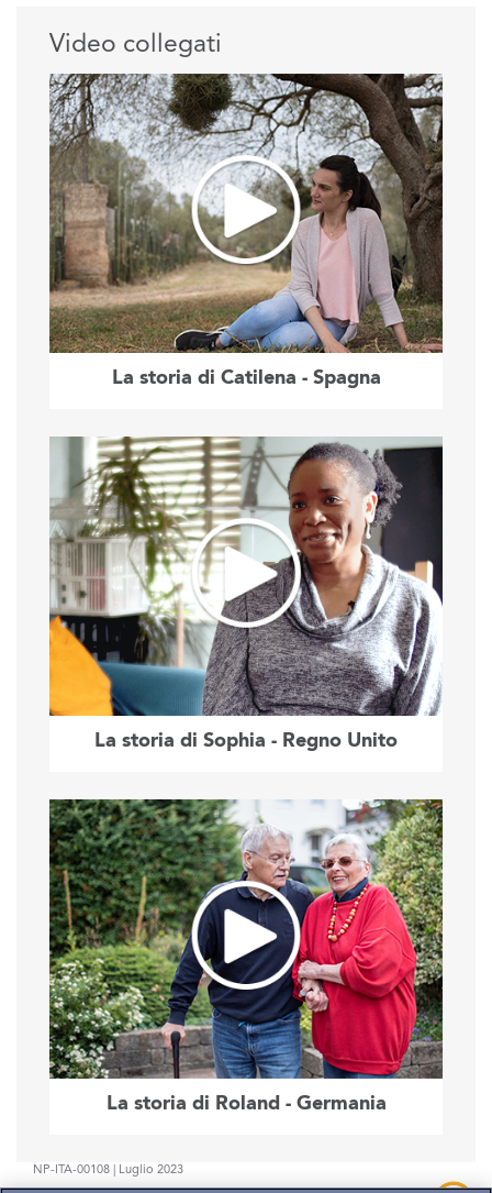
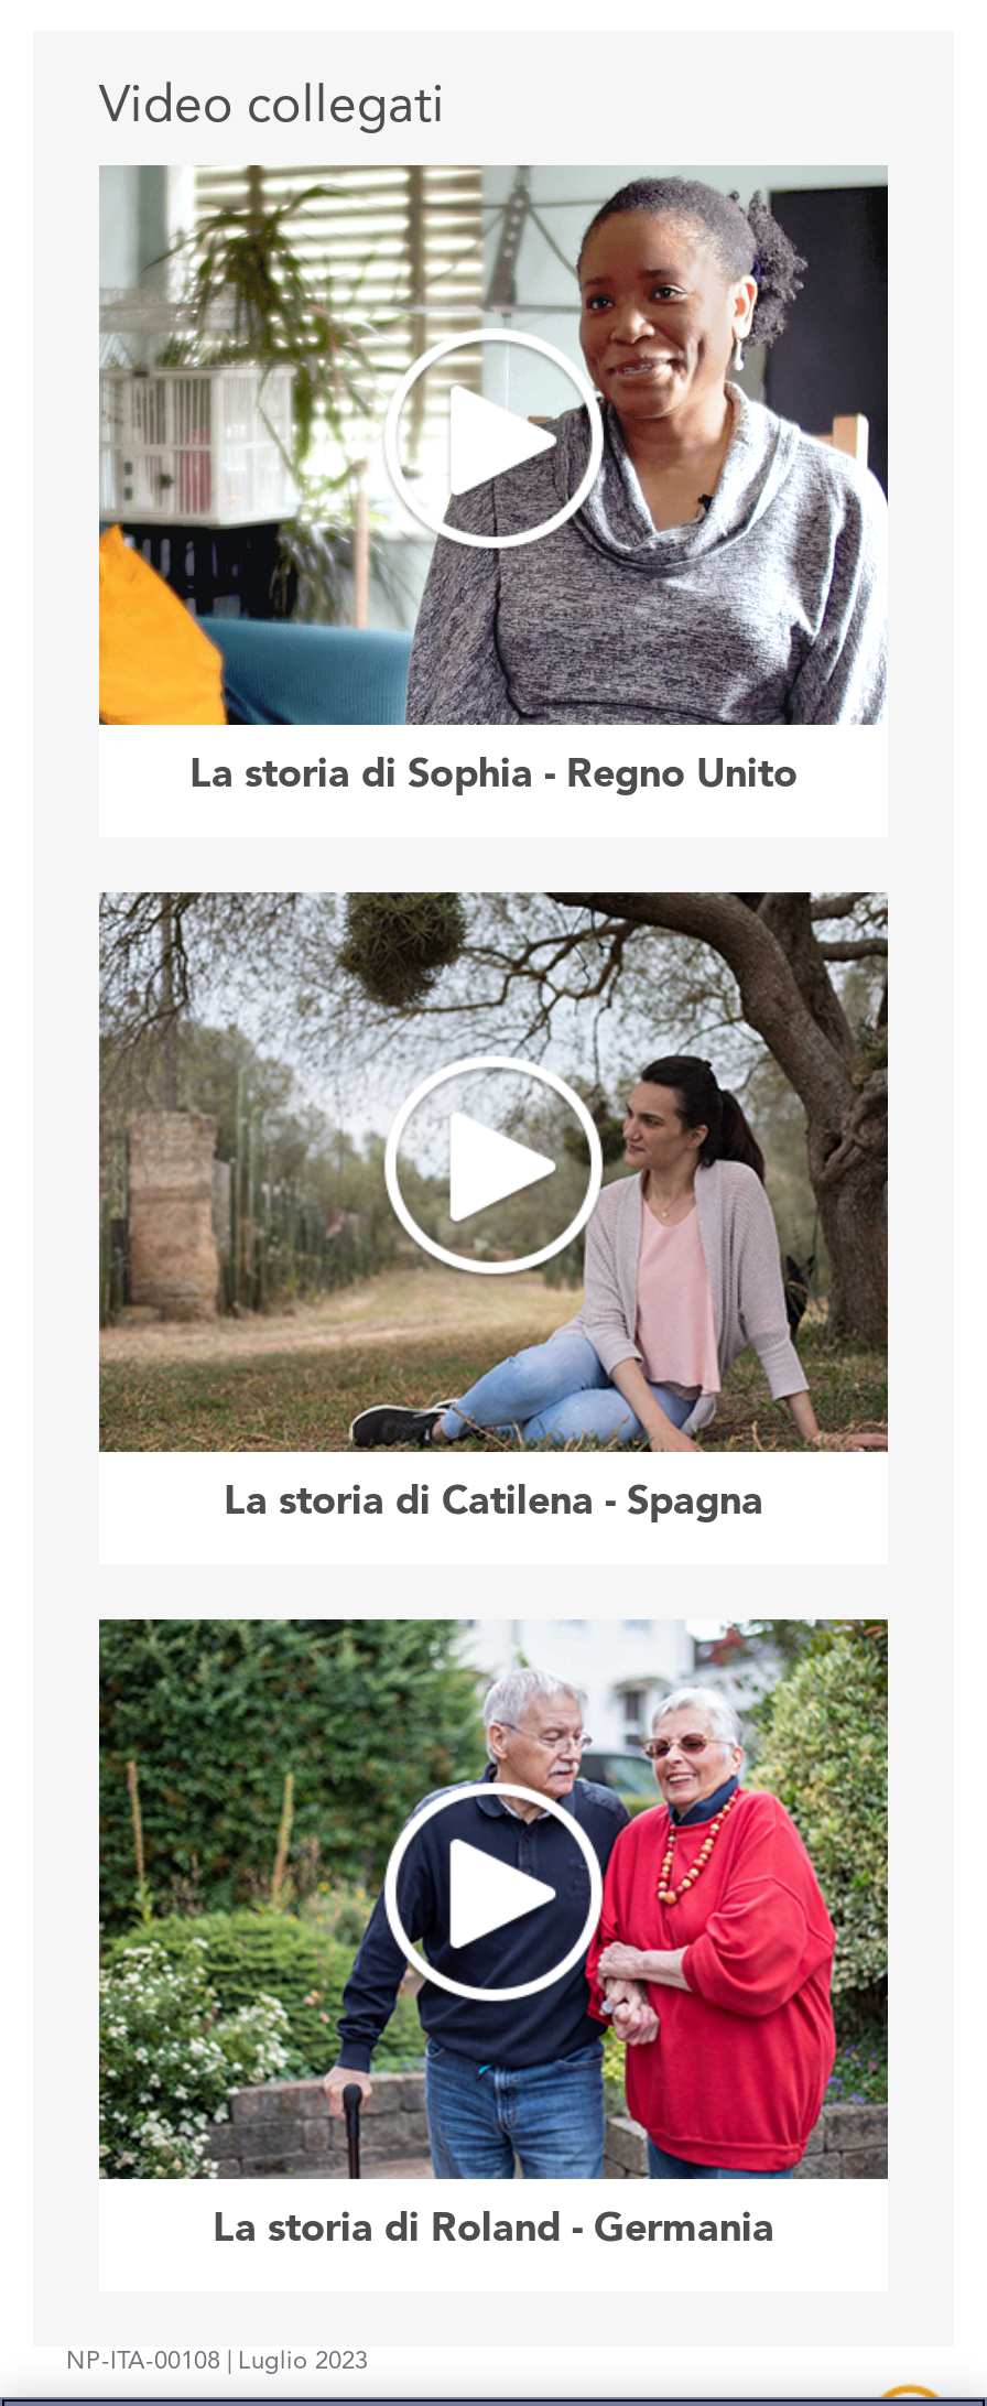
moved down: [image] | La storia di Catilena - Spagna

moved up: [image] | La storia di Sophia - Regno Unito
